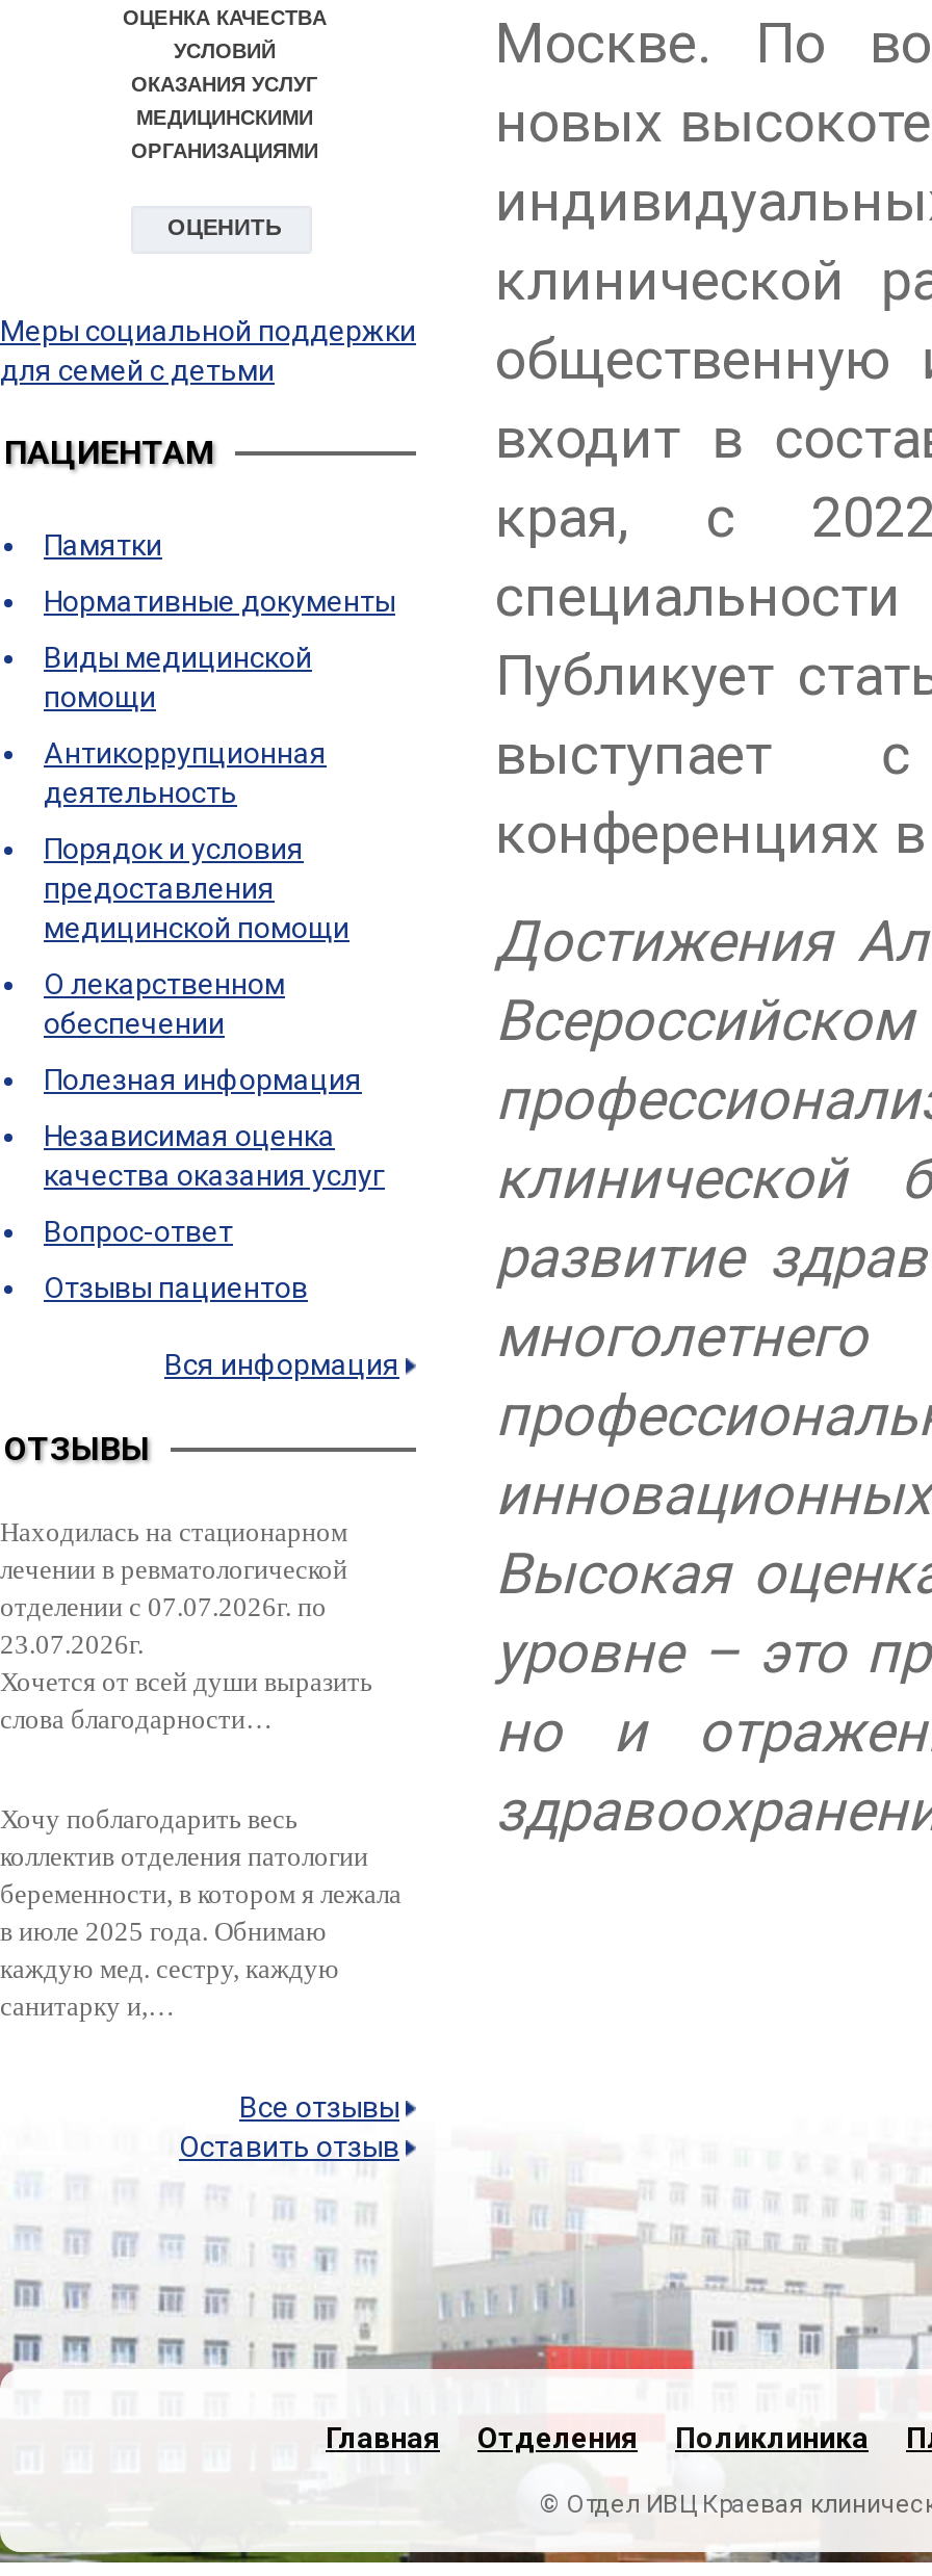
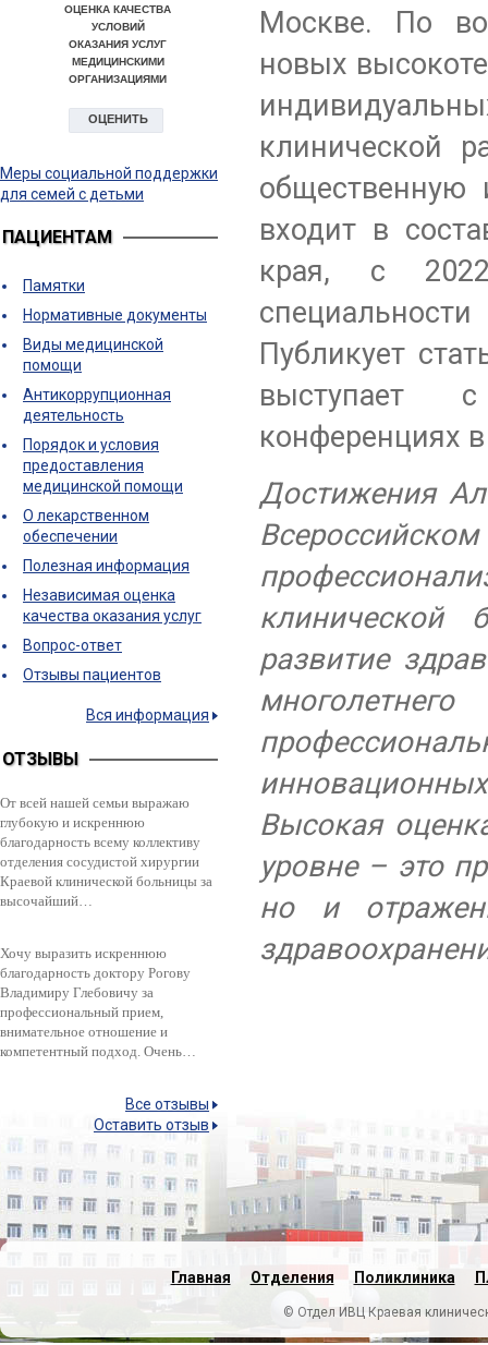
- Находилась на стационарном
- лечении в ревматологической
- отделении с 07.07.2026г. по
- 23.07.2026г.
- Хочется от всей души выразить
- слова благодарности…
+ От всей нашей семьи выражаю
+ глубокую и искреннюю
+ благодарность всему коллективу
+ отделения сосудистой хирургии
+ Краевой клинической больницы за
+ высочайший…

- Хочу поблагодарить весь
- коллектив отделения патологии
- беременности, в котором я лежала
- в июле 2025 года. Обнимаю
- каждую мед. сестру, каждую
- санитарку и,…
+ Хочу выразить искреннюю
+ благодарность доктору Рогову
+ Владимиру Глебовичу за
+ профессиональный прием,
+ внимательное отношение и
+ компетентный подход. Очень…
